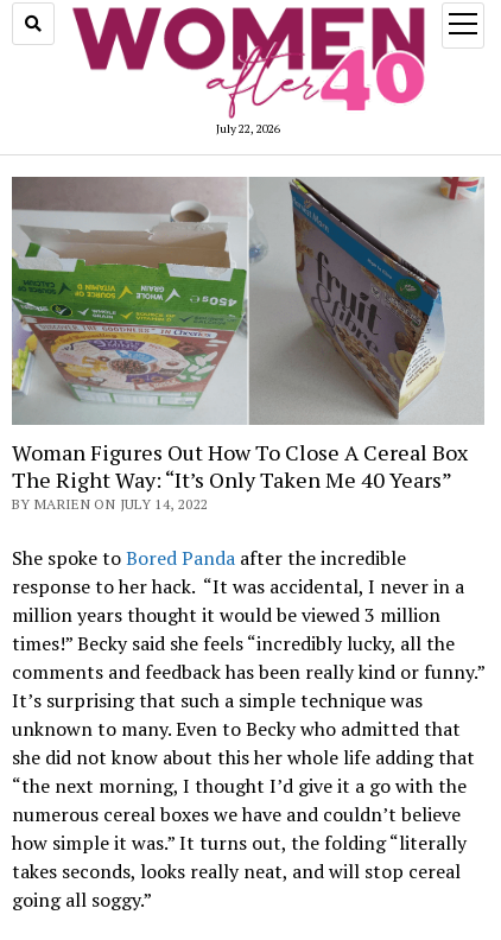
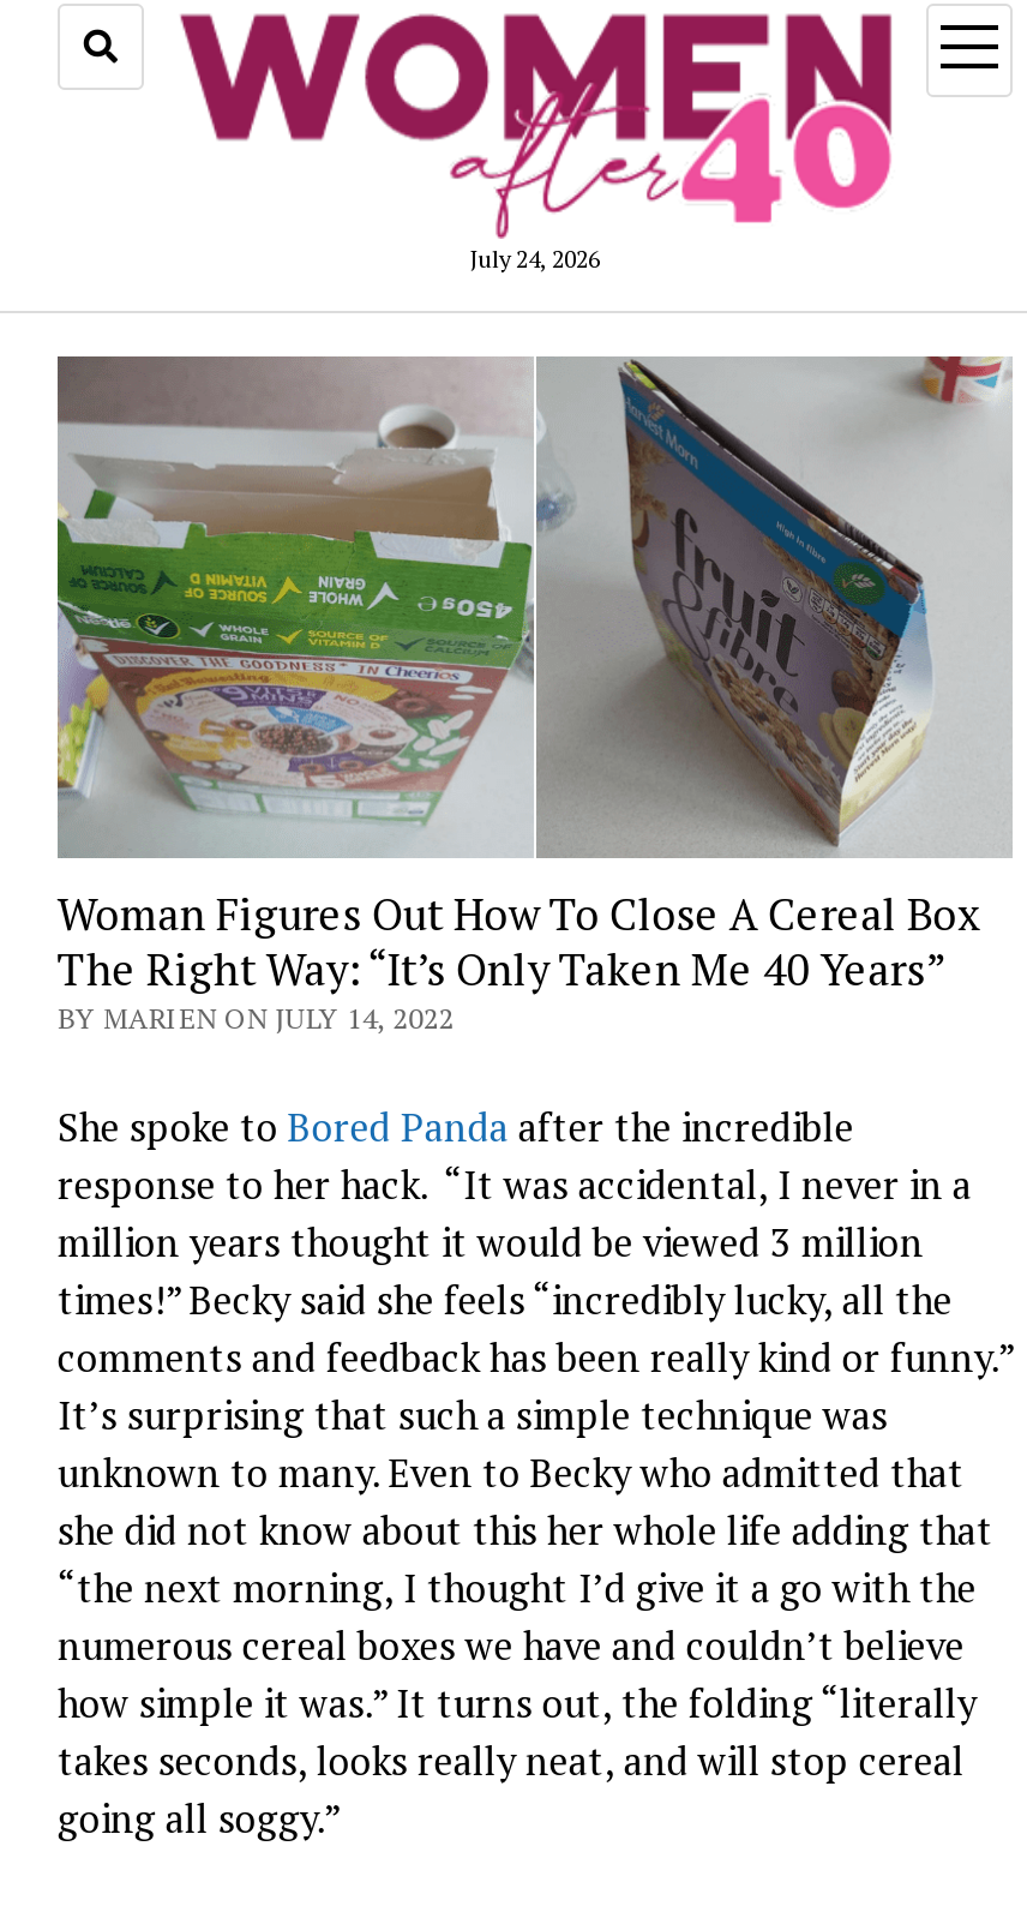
- July 22, 2026
+ July 24, 2026
